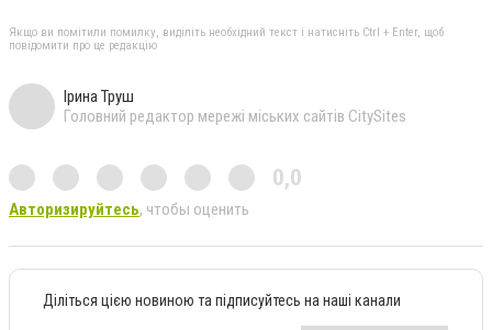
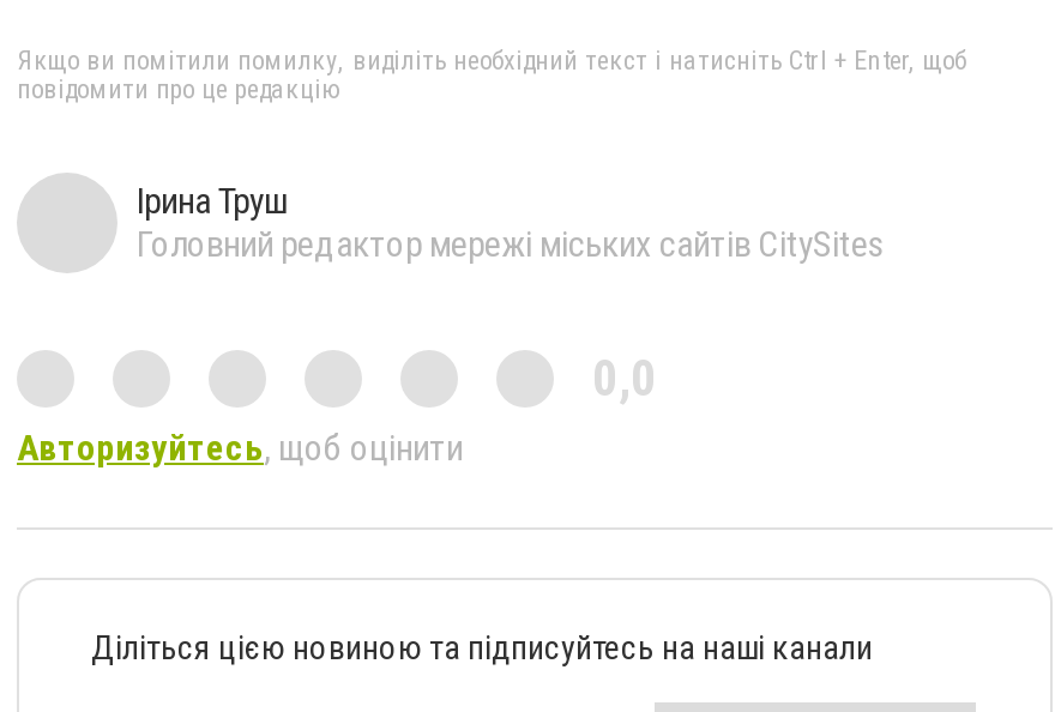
- Авторизируйтесь, чтобы оценить
+ Авторизуйтесь, щоб оцінити
